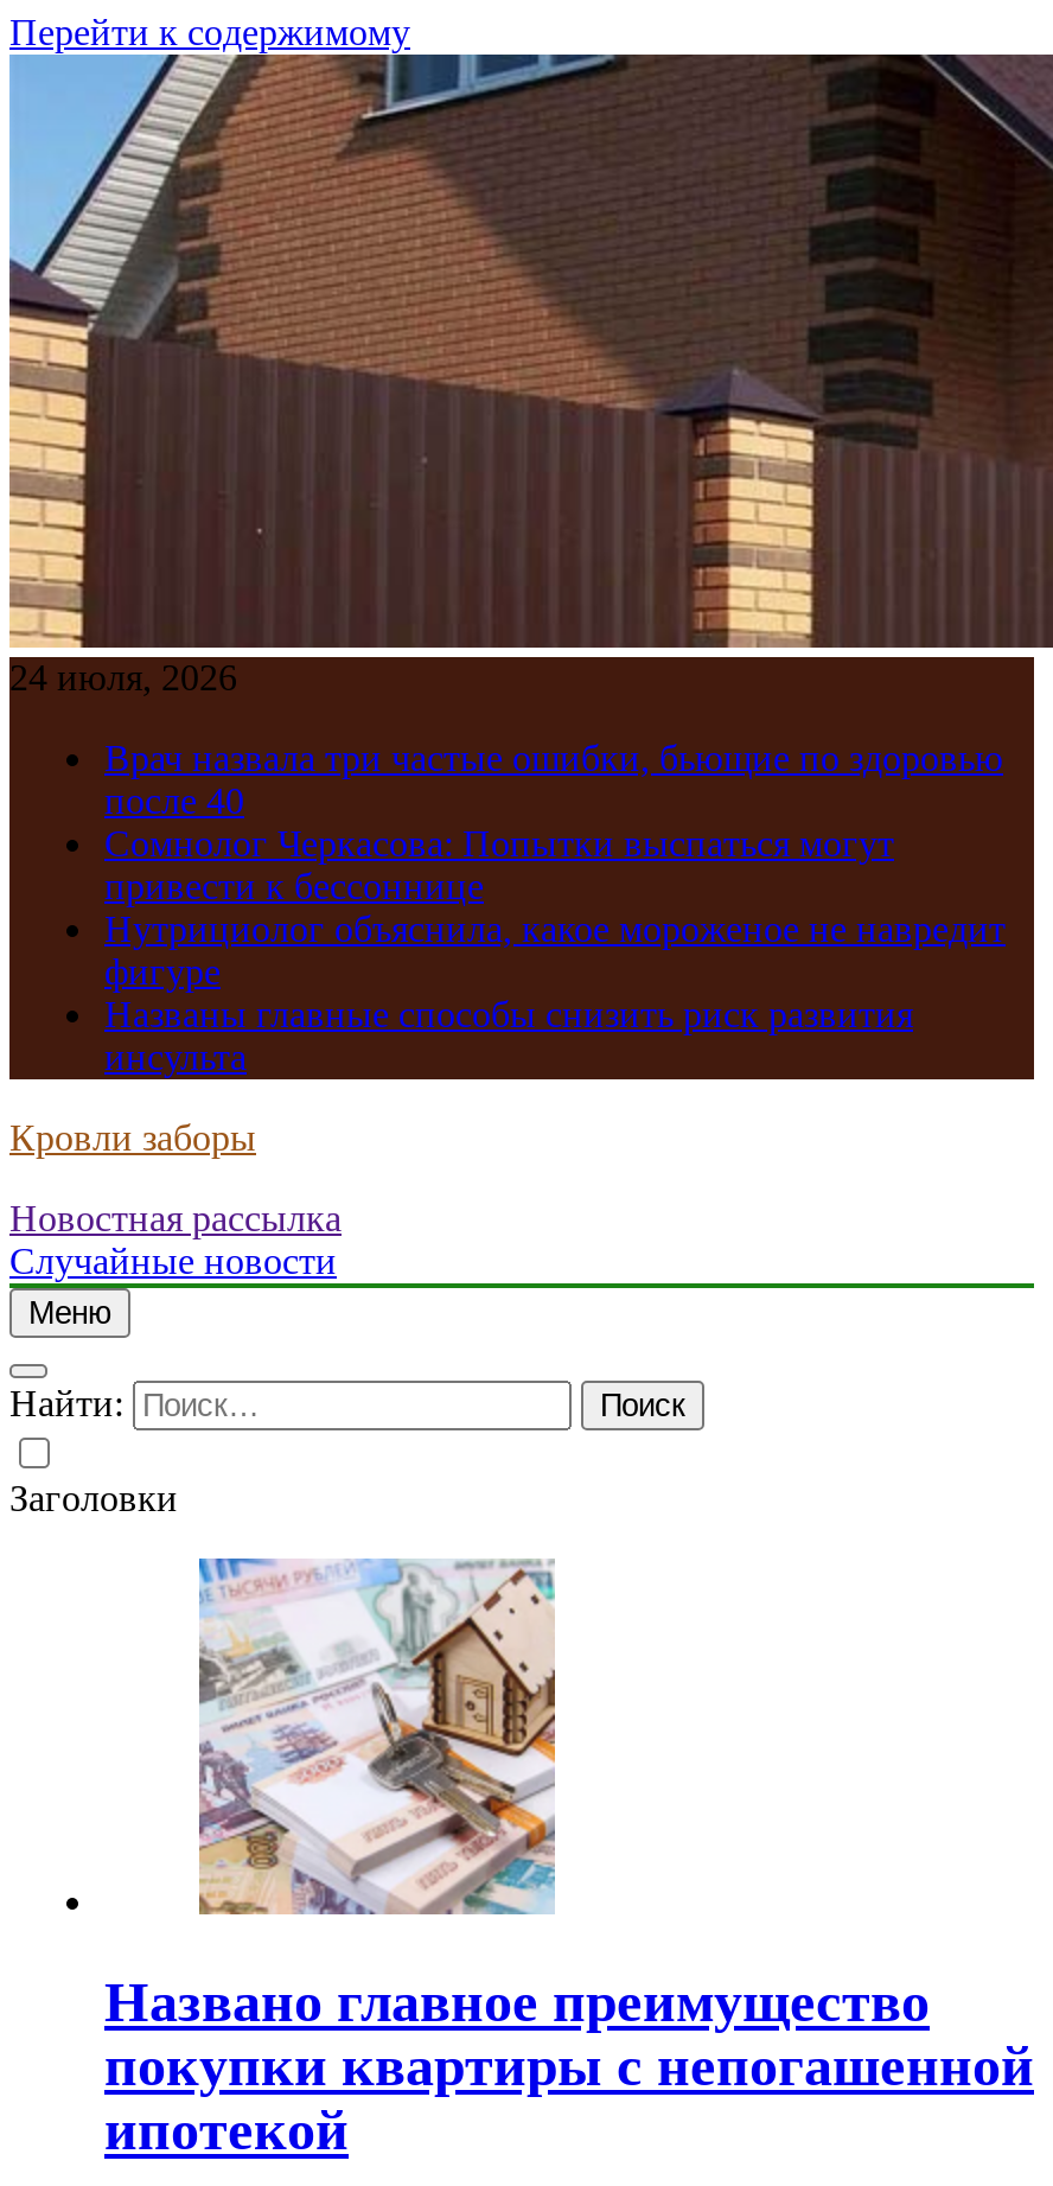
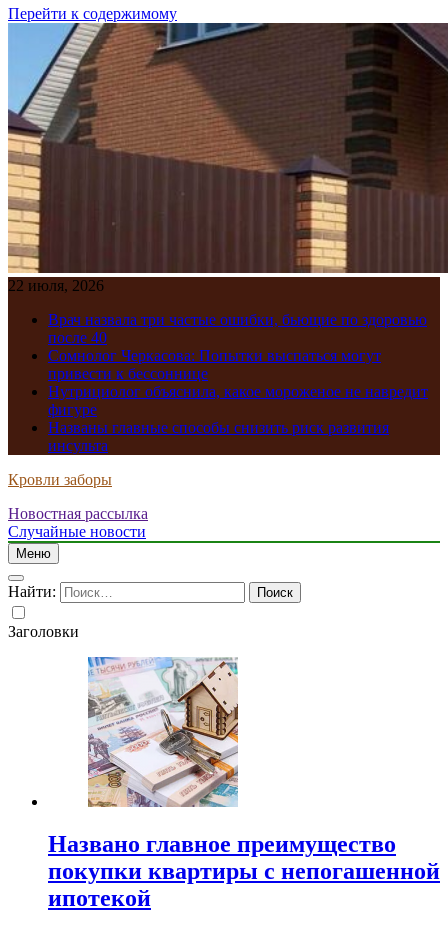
- 24 июля, 2026
+ 22 июля, 2026
